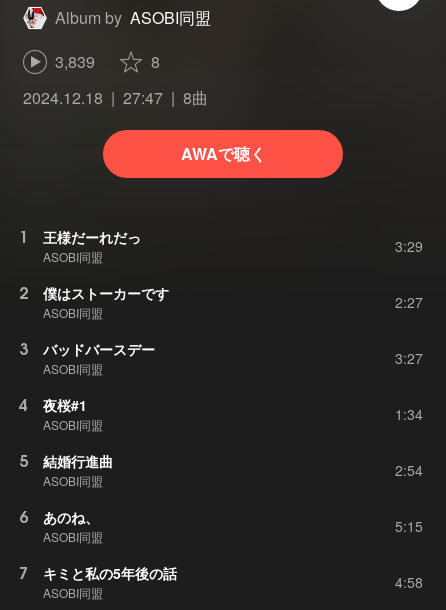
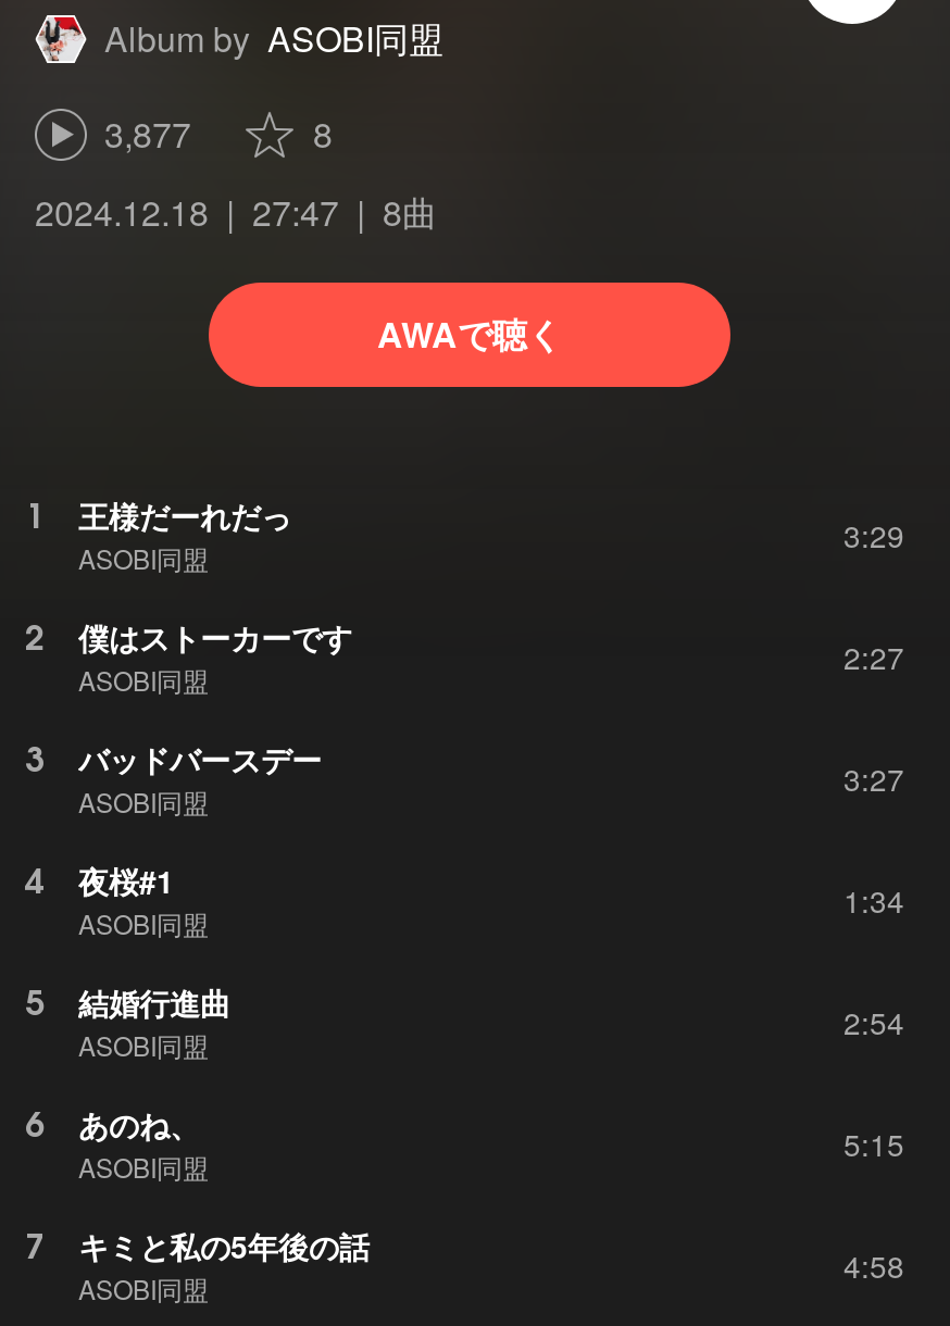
- 3,839
+ 3,877
